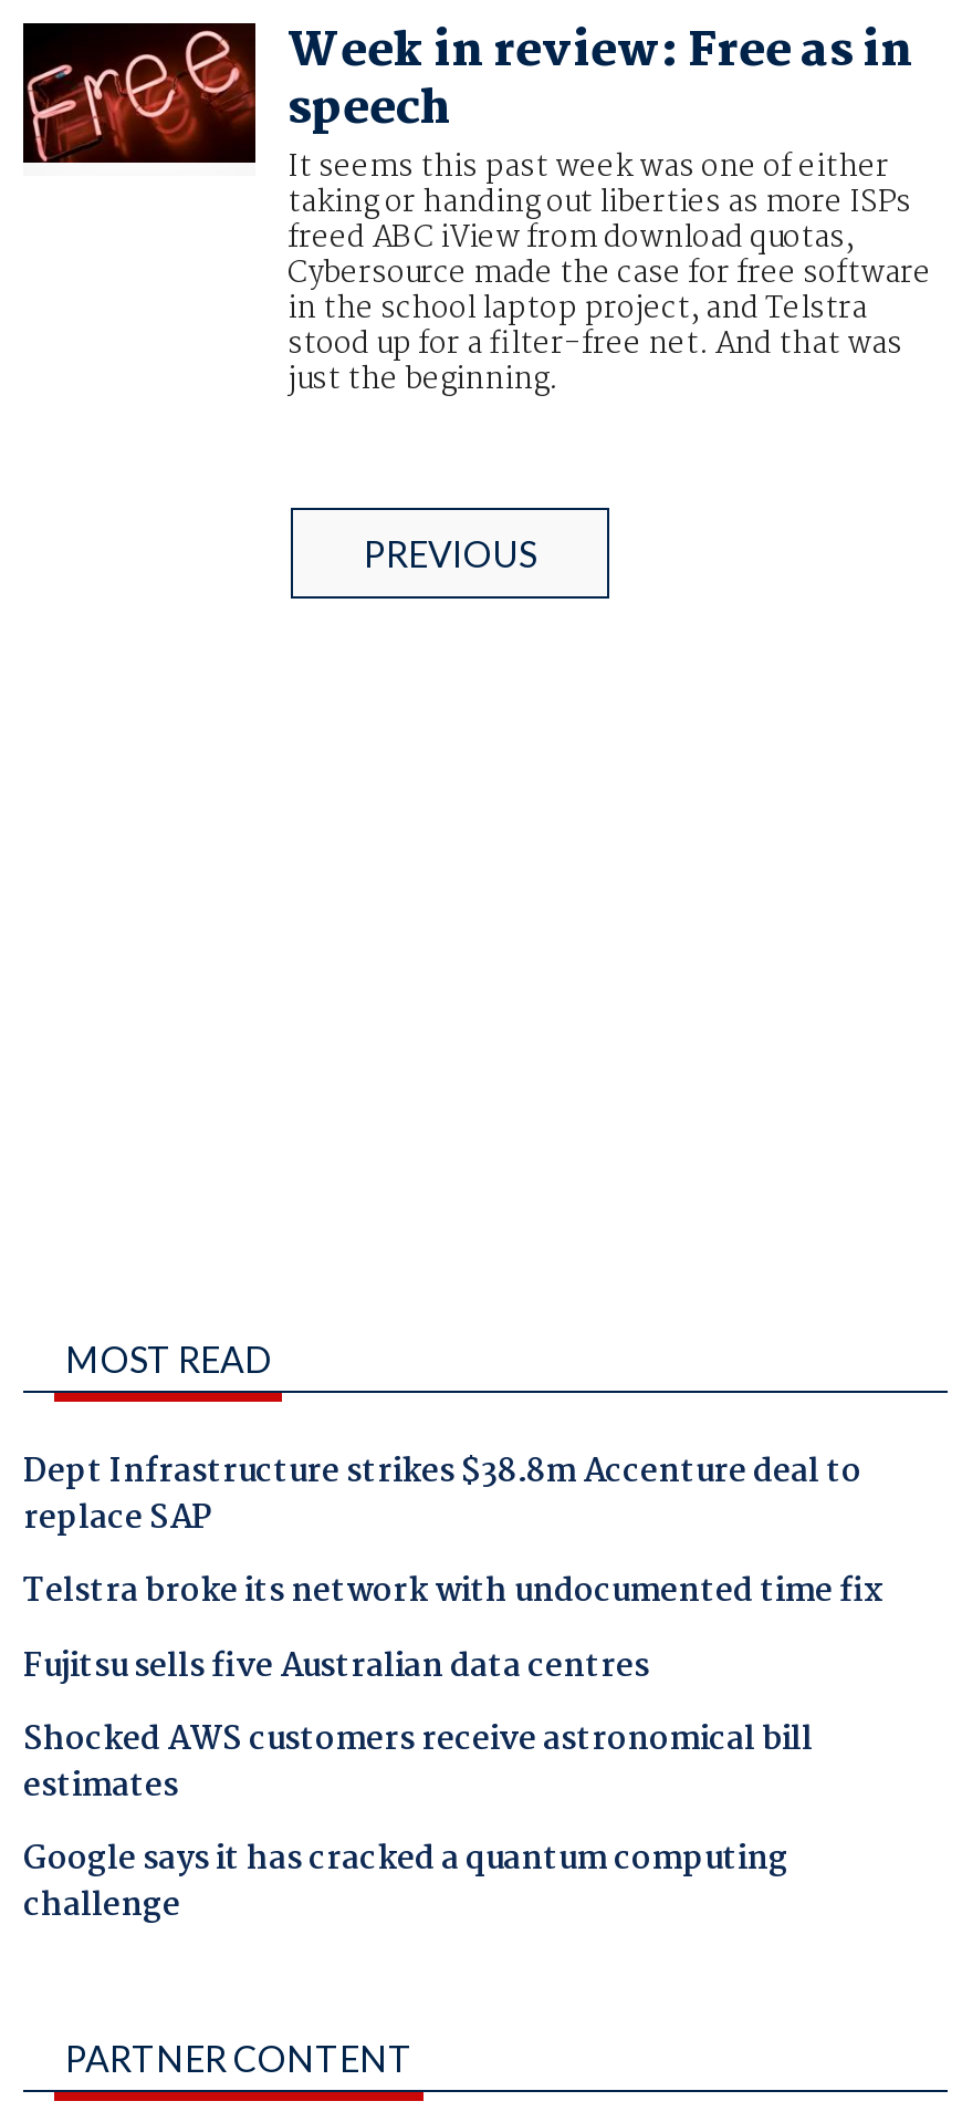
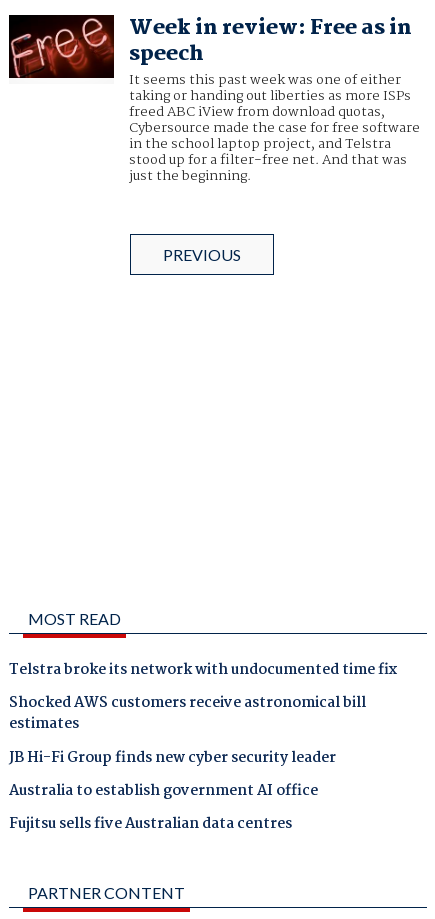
- Dept Infrastructure strikes $38.8m Accenture deal to
- replace SAP

moved down: Fujitsu sells five Australian data centres

moved up: Shocked AWS customers receive astronomical bill | estimates

- Google says it has cracked a quantum computing
- challenge
+ JB Hi-Fi Group finds new cyber security leader
+ Australia to establish government AI office
